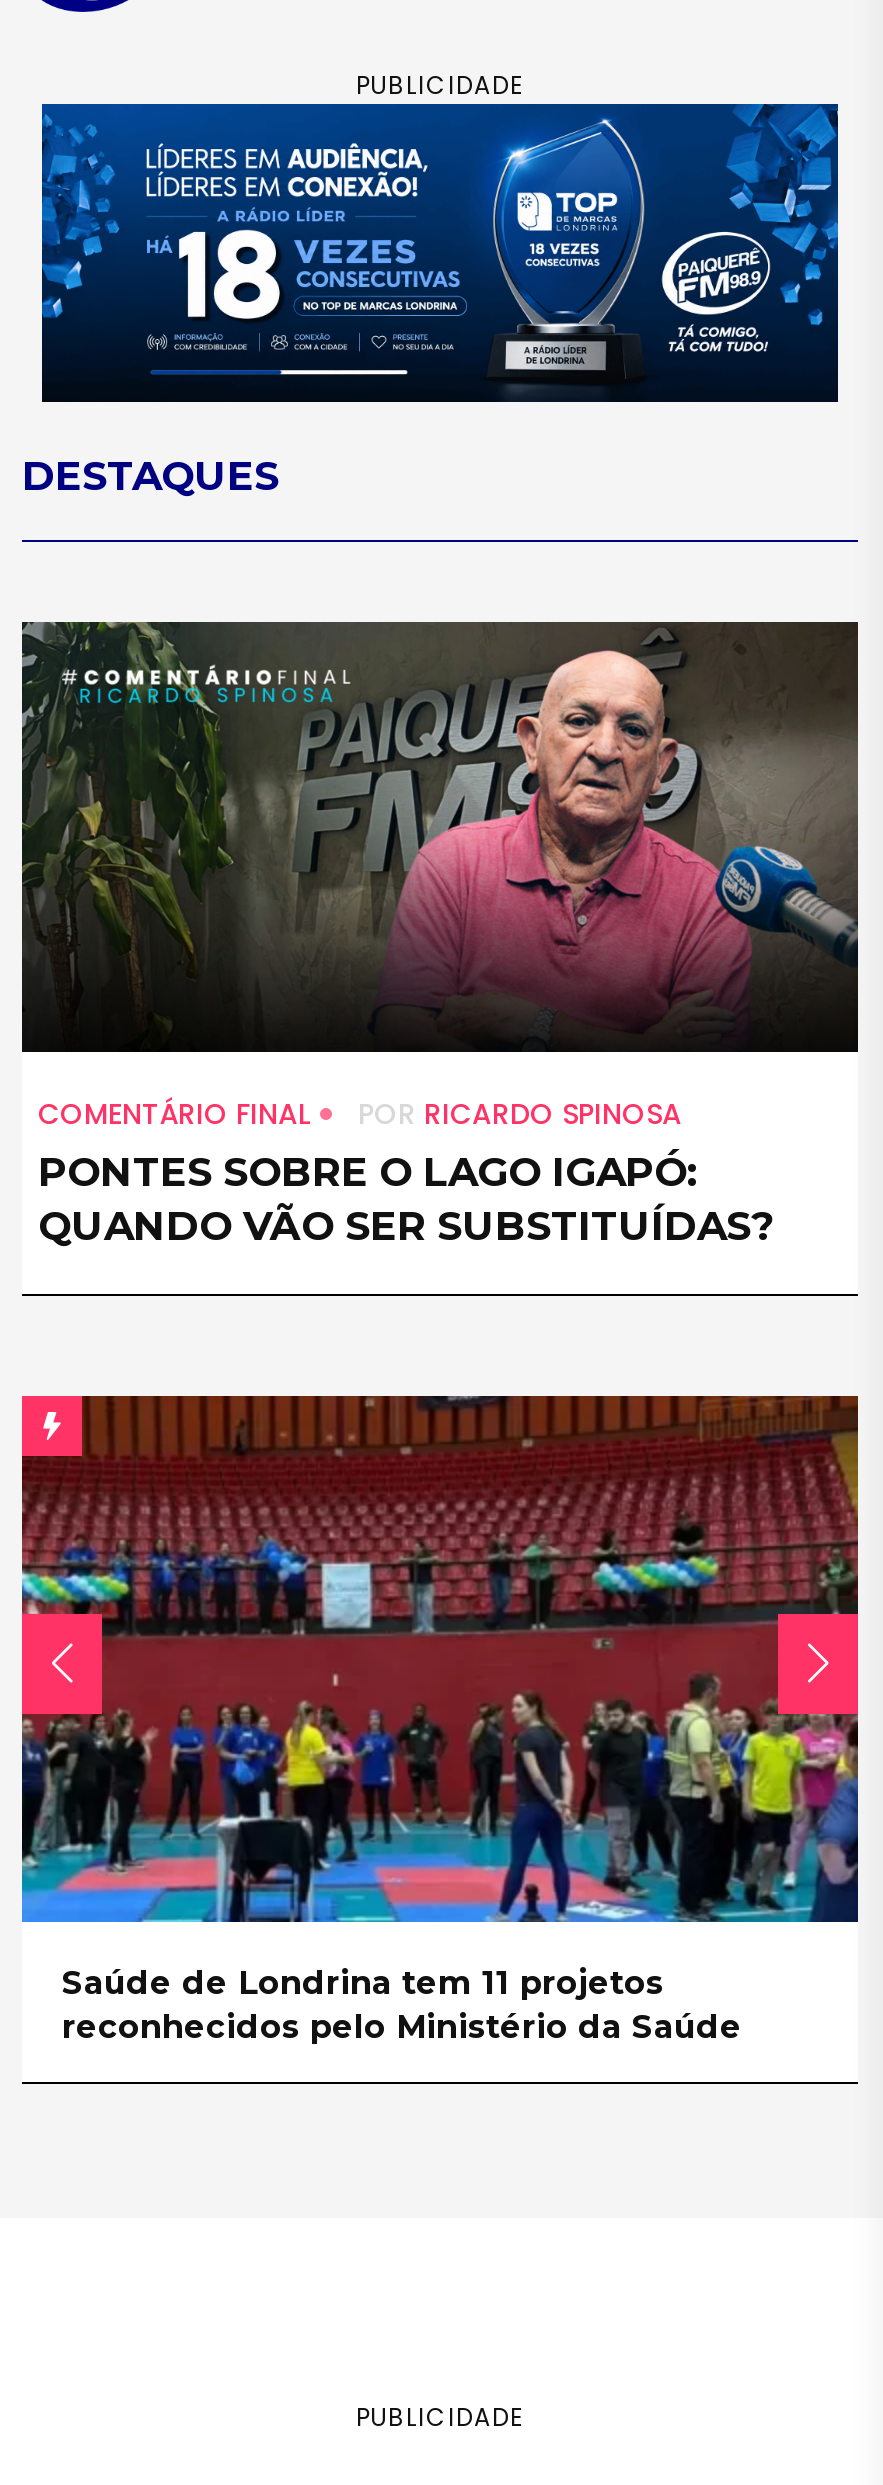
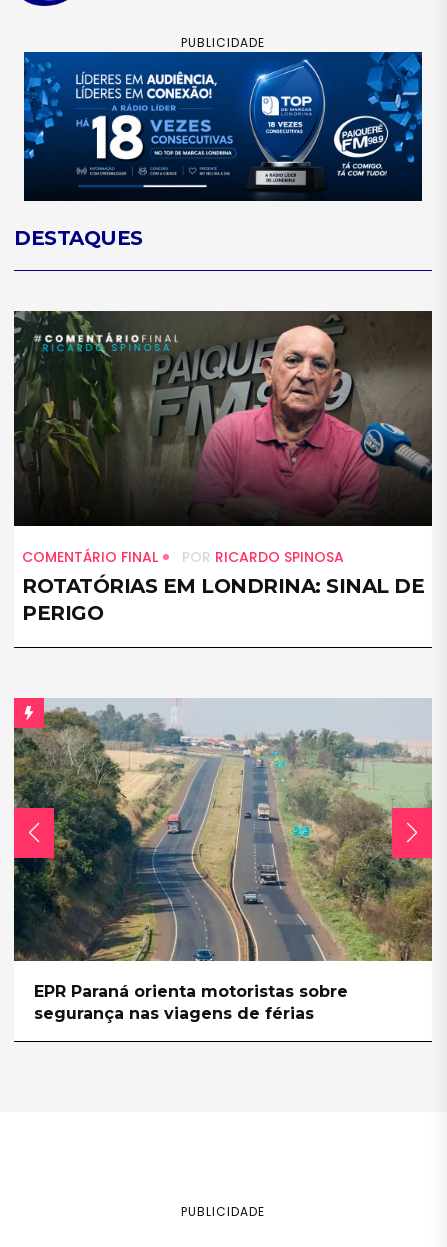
- PONTES SOBRE O LAGO IGAPÓ:
- QUANDO VÃO SER SUBSTITUÍDAS?
+ ROTATÓRIAS EM LONDRINA: SINAL DE
+ PERIGO

- [image]
- Saúde de Londrina tem 11 projetos
- reconhecidos pelo Ministério da Saúde
+ [image]
+ EPR Paraná orienta motoristas sobre
+ segurança nas viagens de férias
